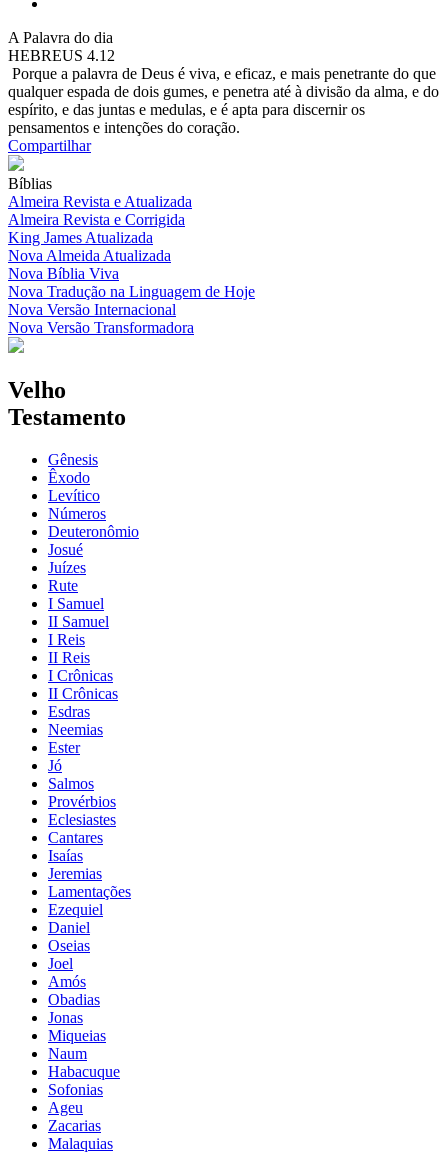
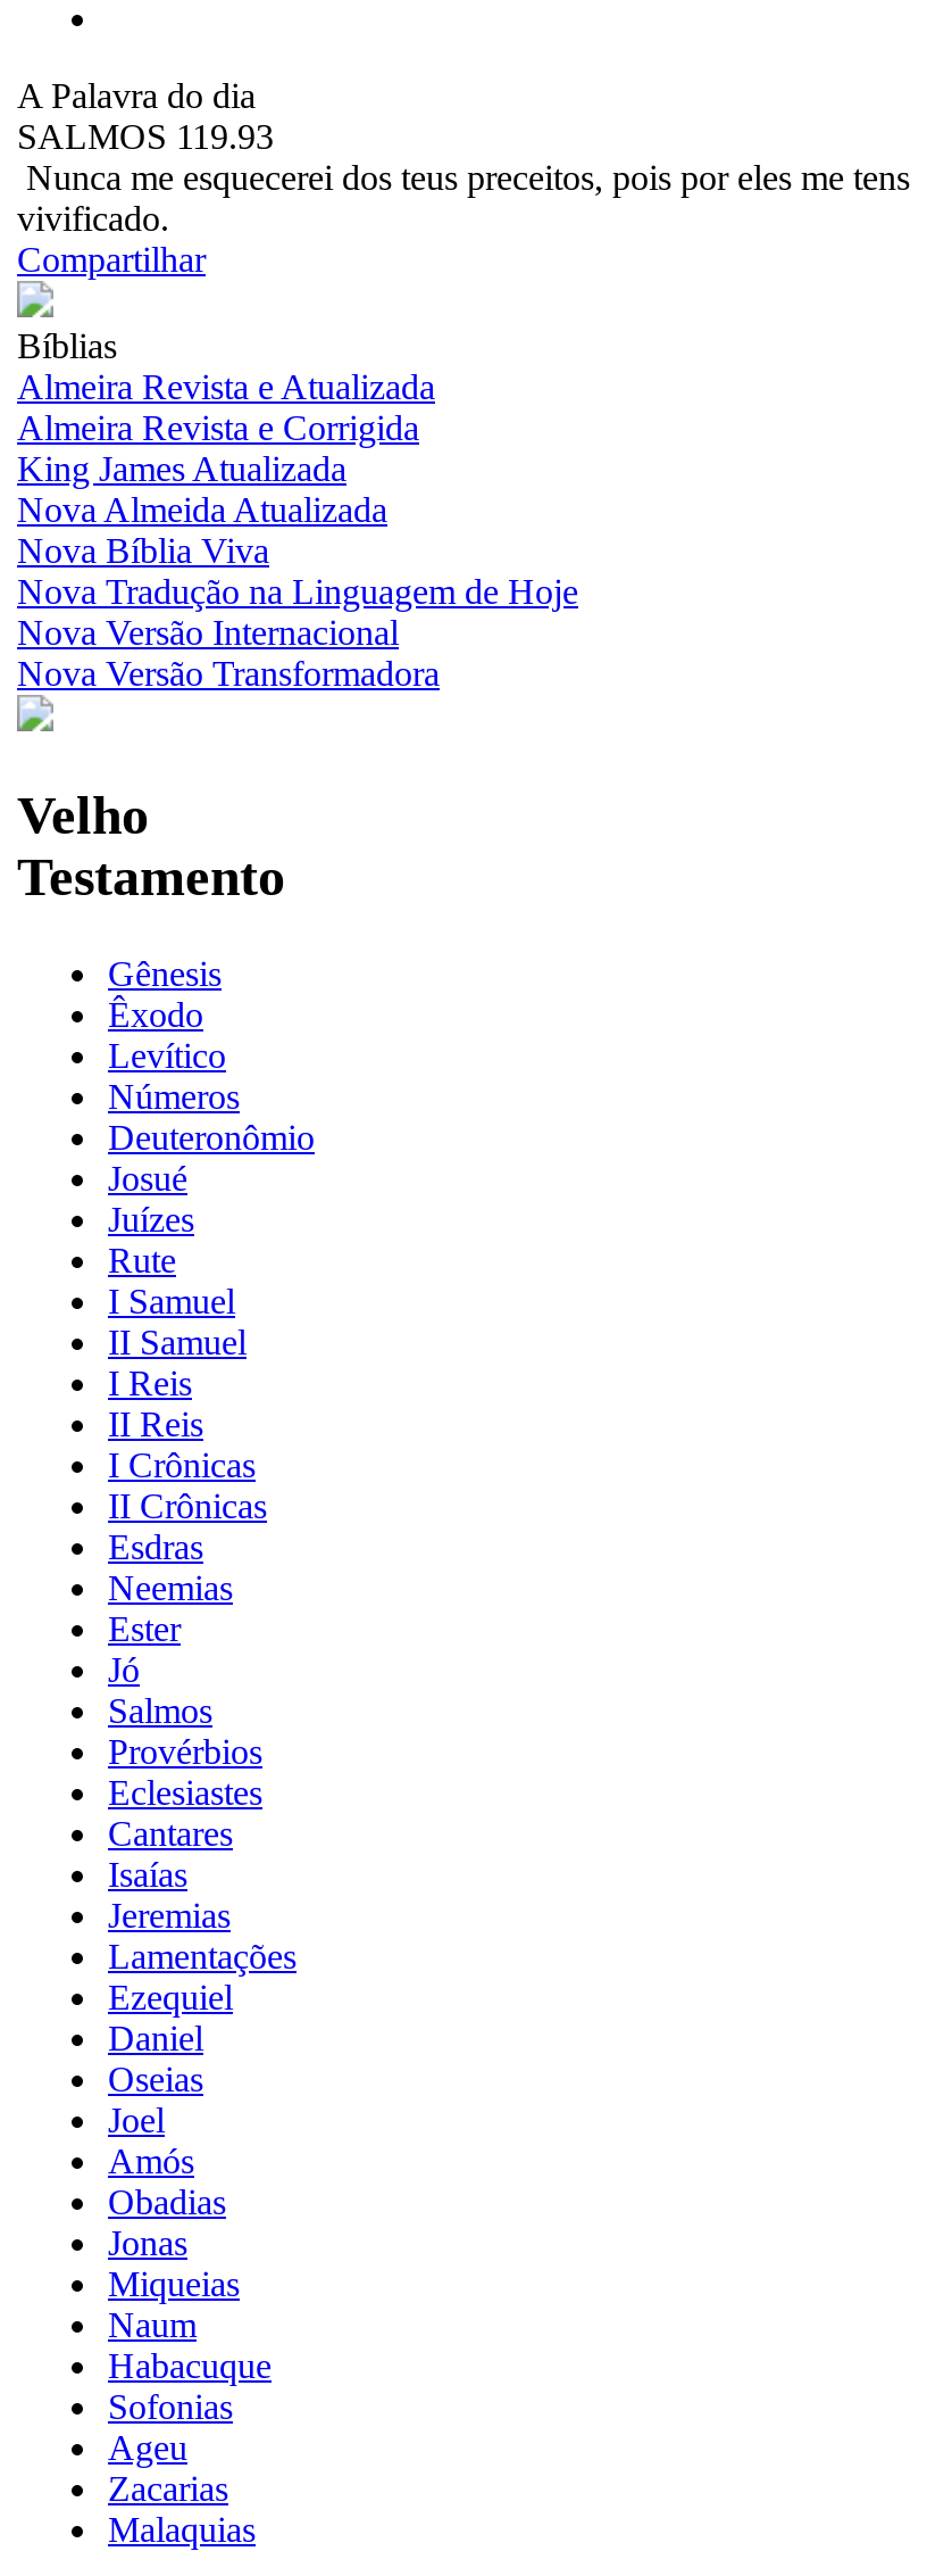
- HEBREUS 4.12
- Porque a palavra de Deus é viva, e eficaz, e mais penetrante do que
- qualquer espada de dois gumes, e penetra até à divisão da alma, e do
- espírito, e das juntas e medulas, e é apta para discernir os
- pensamentos e intenções do coração.
+ SALMOS 119.93
+ Nunca me esquecerei dos teus preceitos, pois por eles me tens
+ vivificado.
